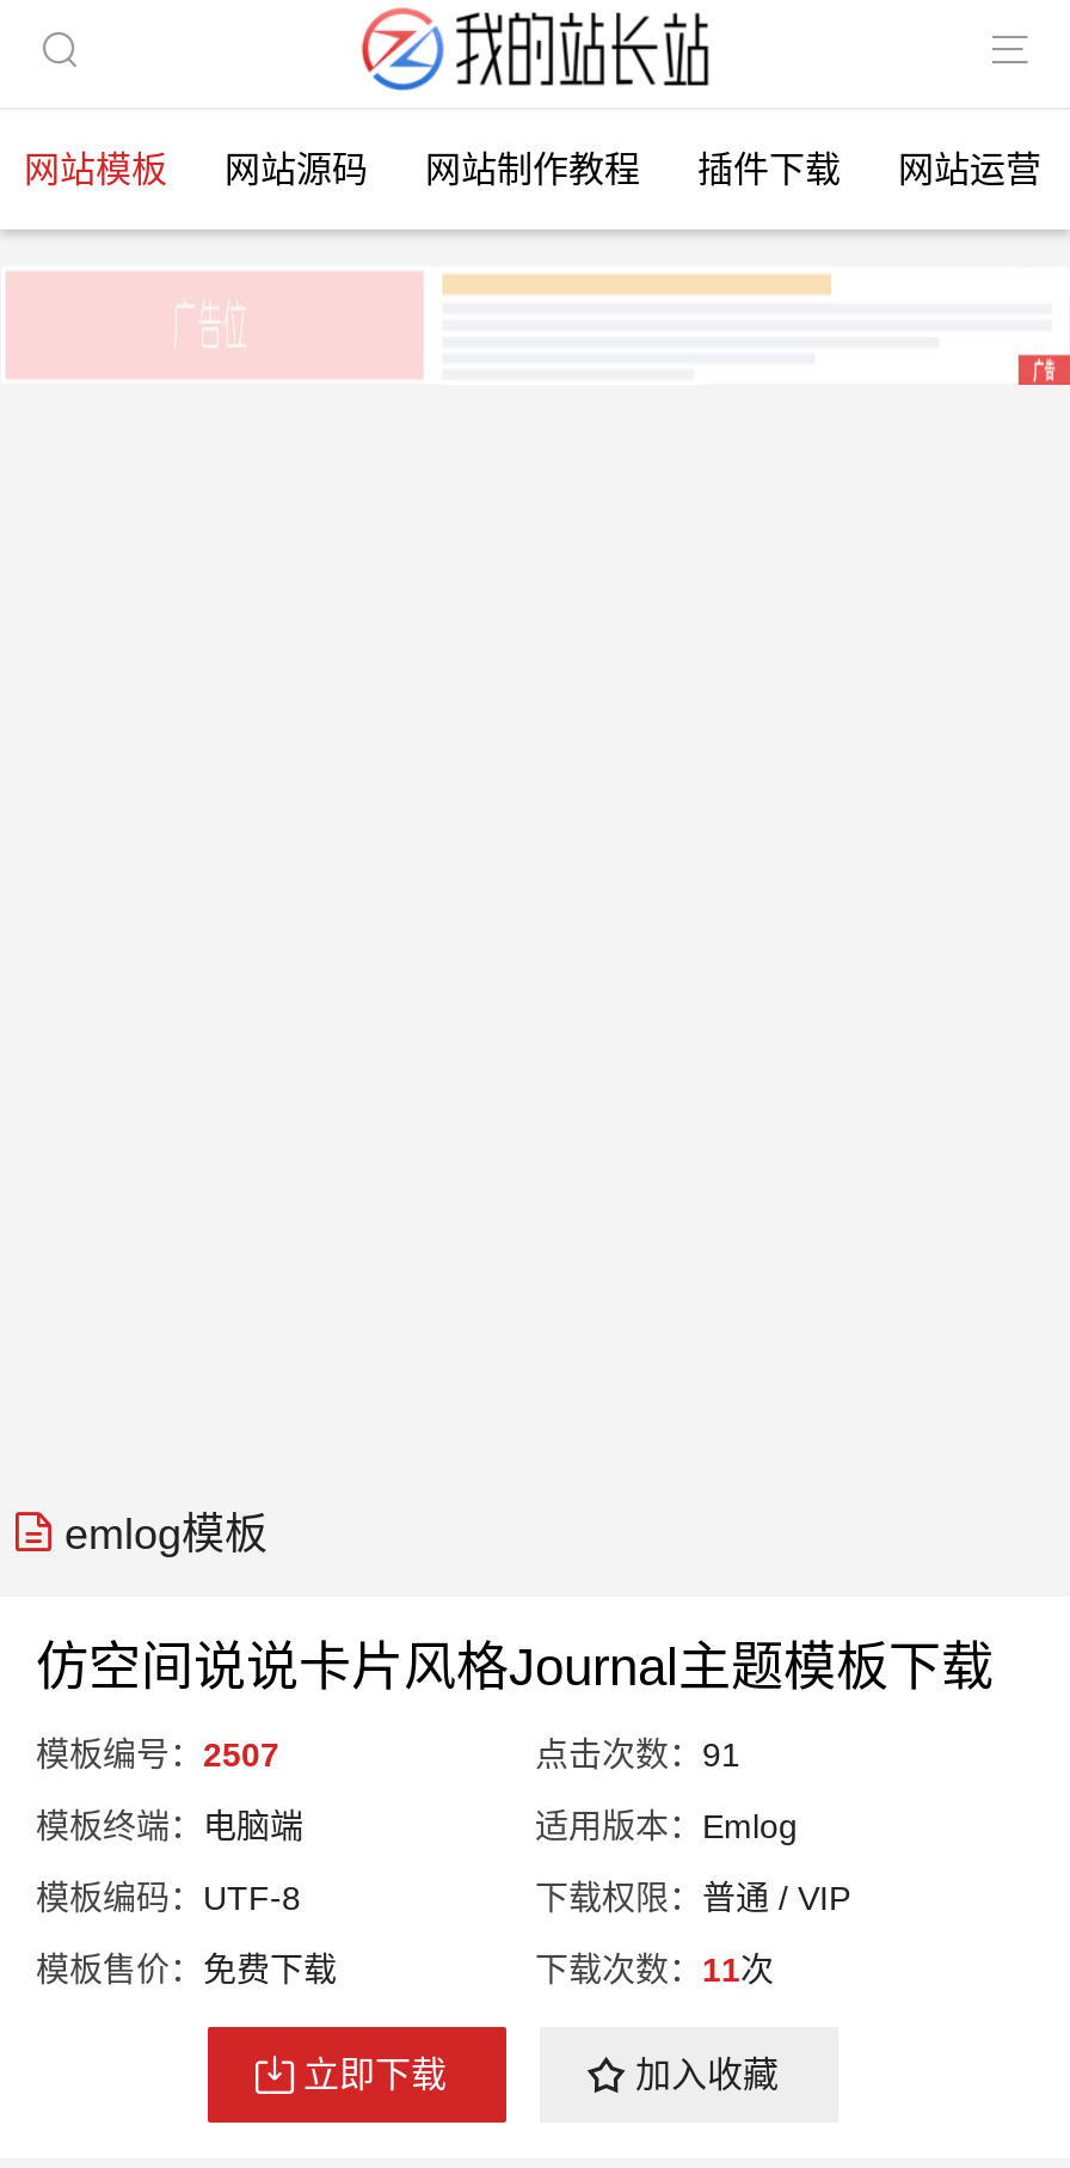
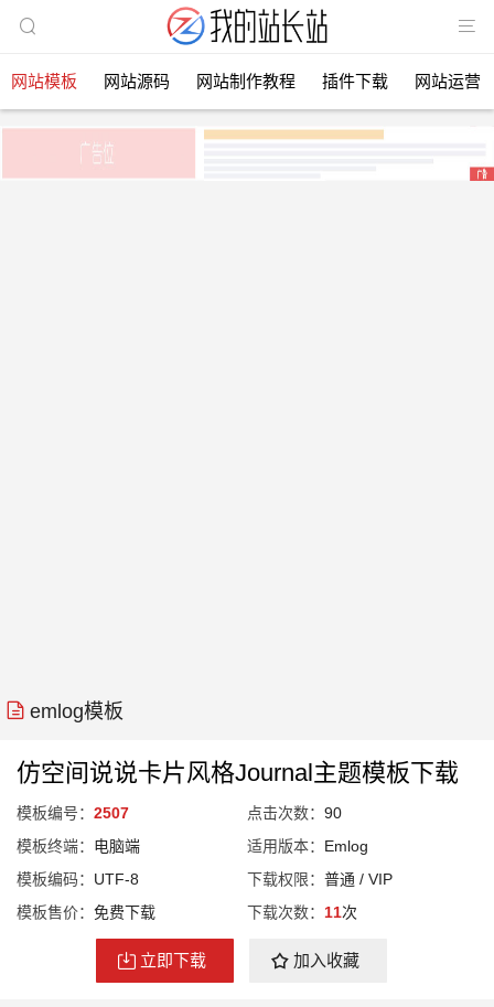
- 点击次数：91
+ 点击次数：90
